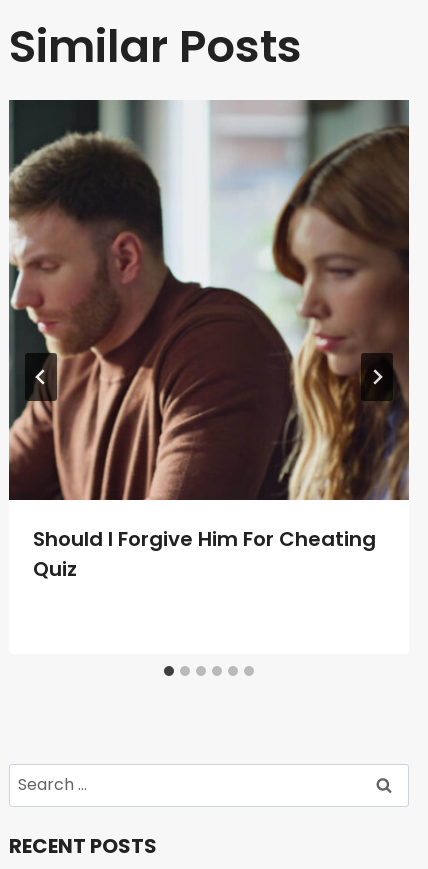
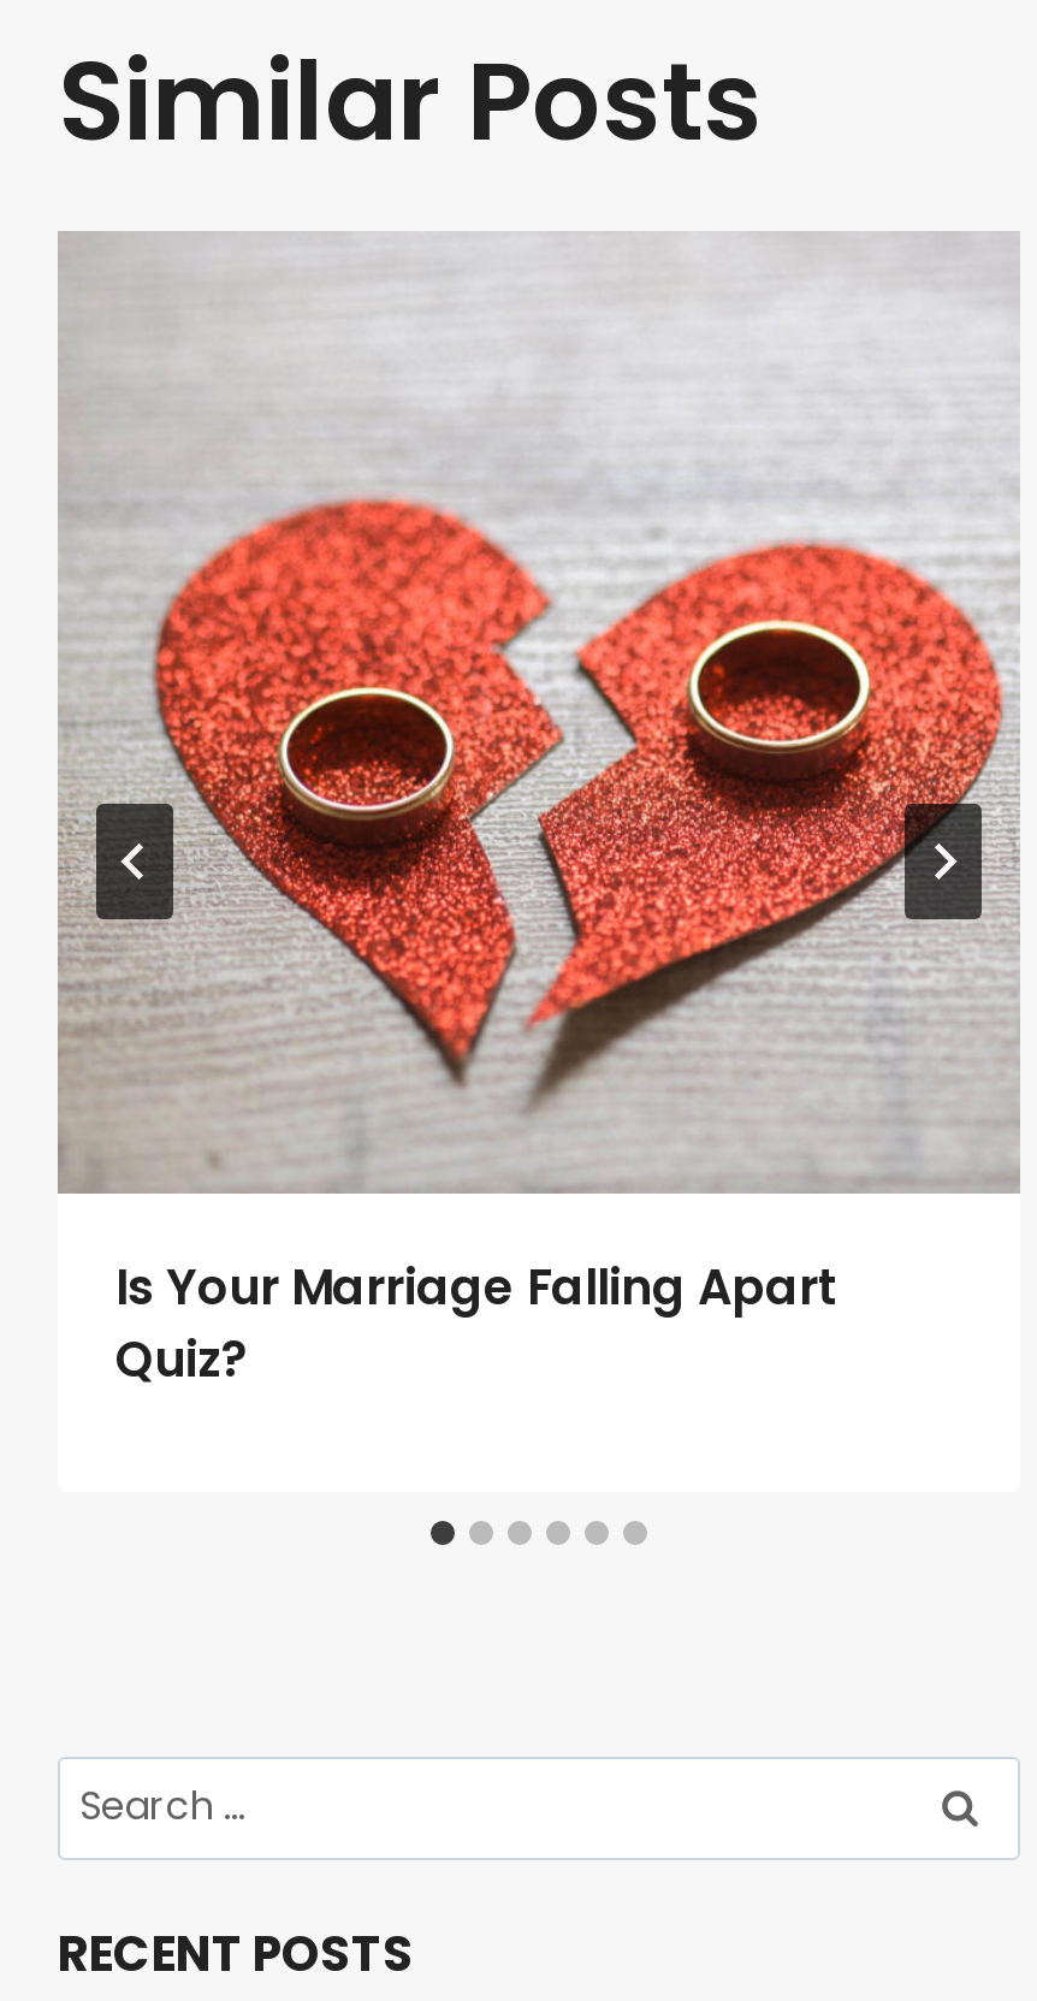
- [image]
- Should I Forgive Him For Cheating
- Quiz
+ [image]
+ Is Your Marriage Falling Apart
+ Quiz?
